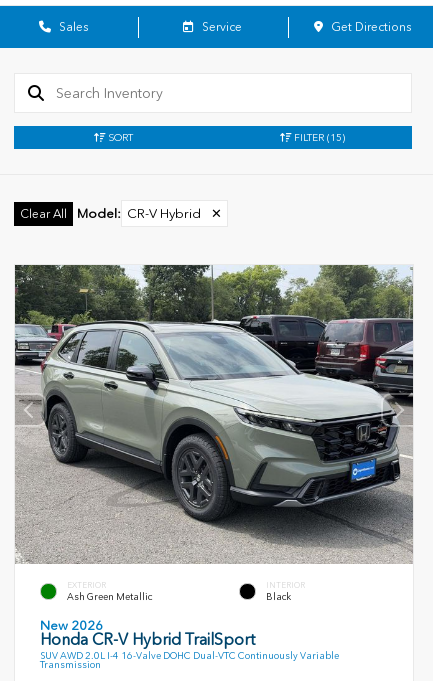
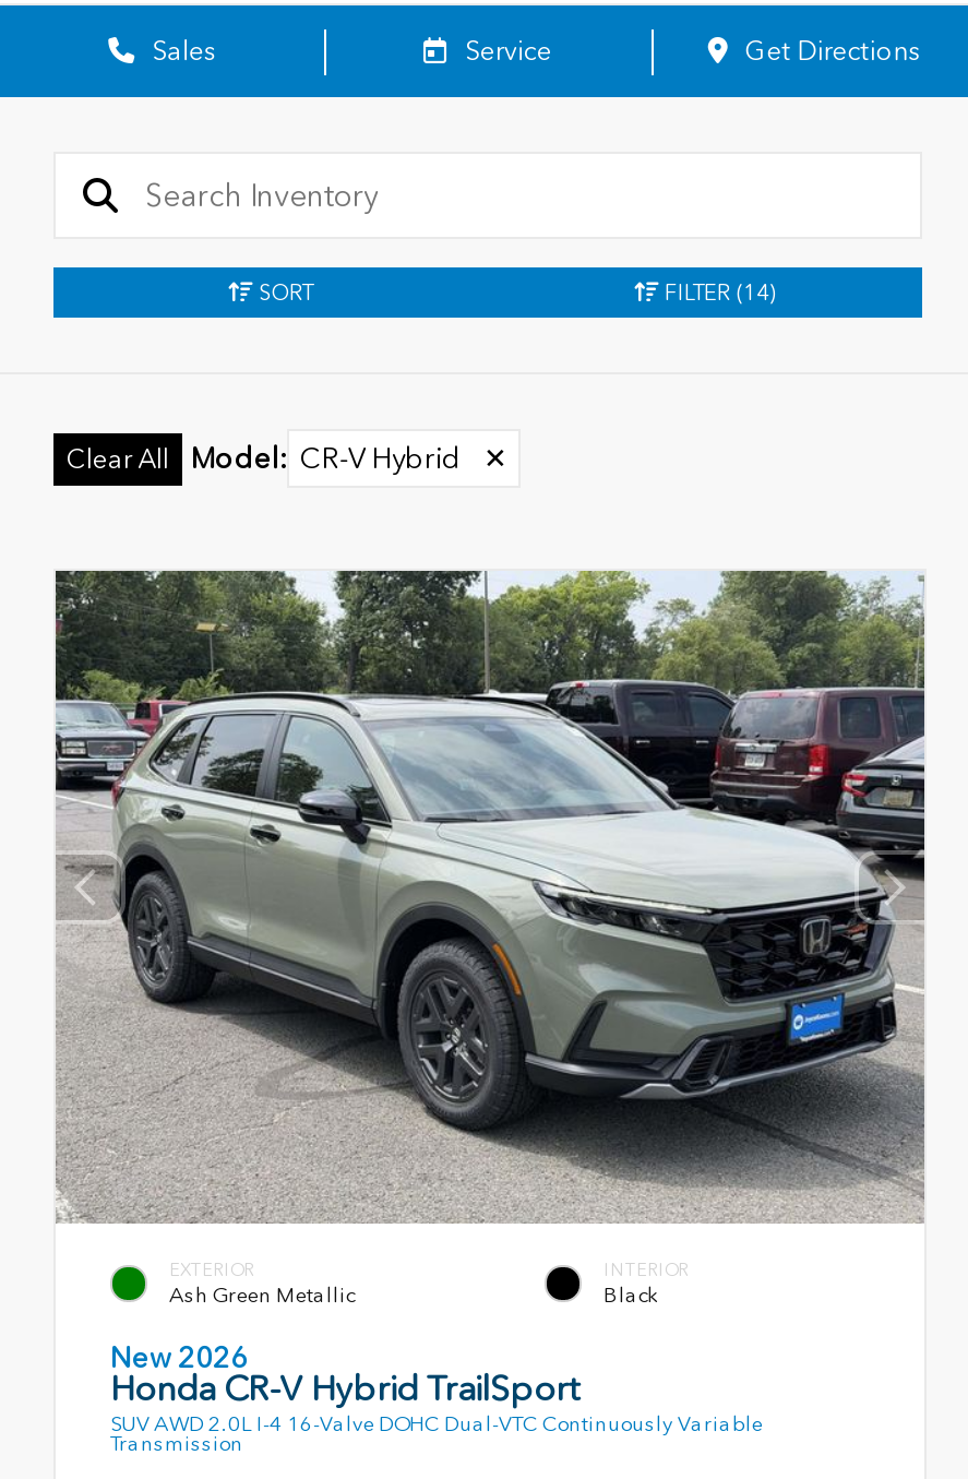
- FILTER (15)
+ FILTER (14)
